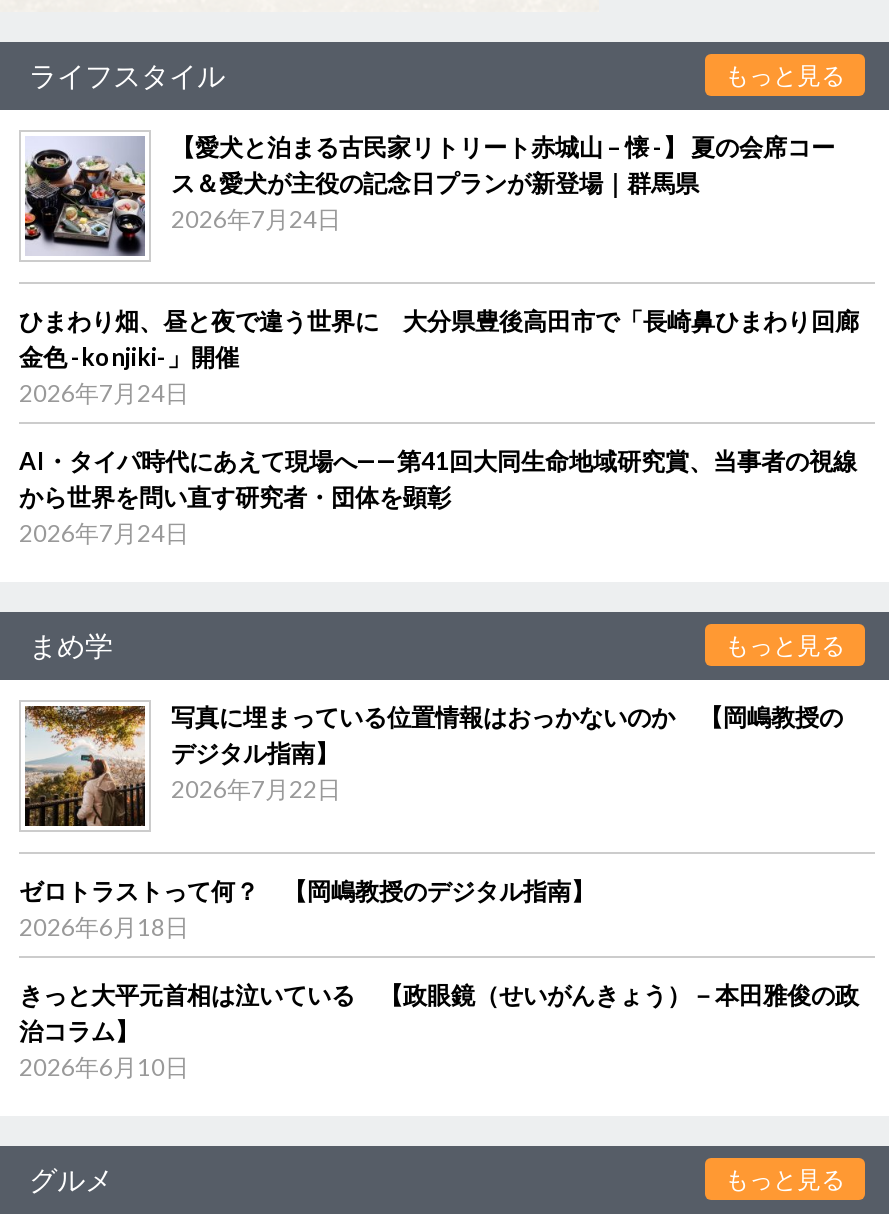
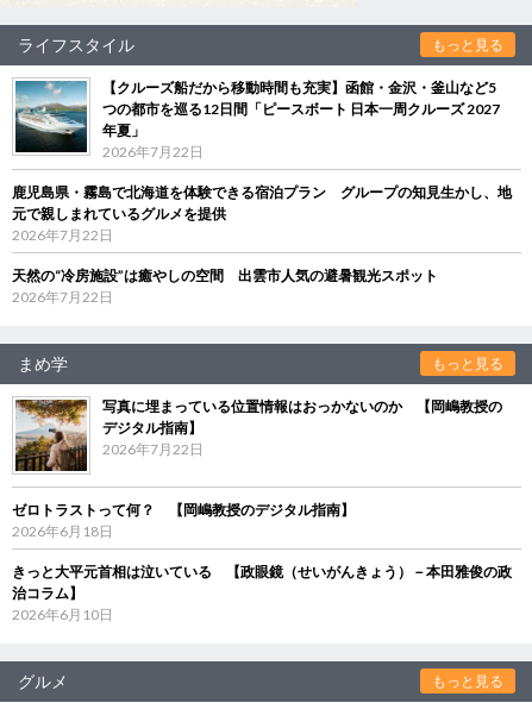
- [image]
- 【愛犬と泊まる古民家リトリート赤城山 – 懐 -】 夏の会席コー
- ス＆愛犬が主役の記念日プランが新登場｜群馬県
- 2026年7月24日
+ [image]
+ 【クルーズ船だから移動時間も充実】函館・金沢・釜山など5
+ つの都市を巡る12日間「ピースボート 日本一周クルーズ 2027
+ 年夏」
+ 2026年7月22日

- ひまわり畑、昼と夜で違う世界に 大分県豊後高田市で「長崎鼻ひまわり回廊
- 金色 -konjiki-」開催
- 2026年7月24日
+ 鹿児島県・霧島で北海道を体験できる宿泊プラン グループの知見生かし、地
+ 元で親しまれているグルメを提供
+ 2026年7月22日

- AI・タイパ時代にあえて現場へ――第41回大同生命地域研究賞、当事者の視線
- から世界を問い直す研究者・団体を顕彰
- 2026年7月24日
+ 天然の“冷房施設”は癒やしの空間 出雲市人気の避暑観光スポット
+ 2026年7月22日
